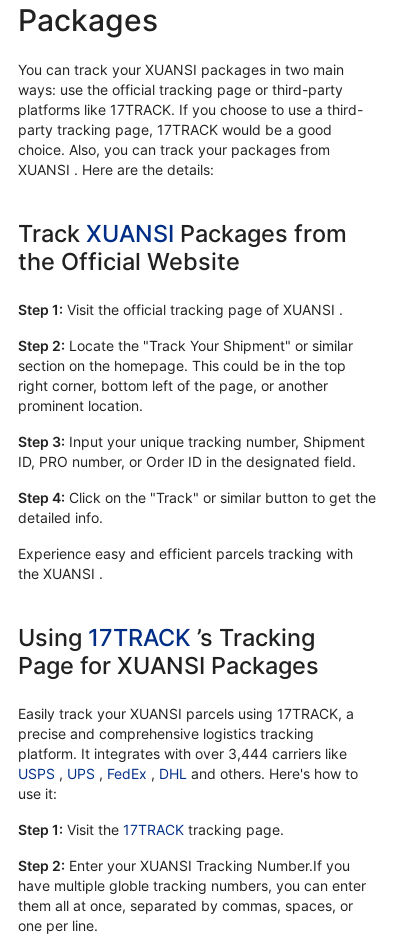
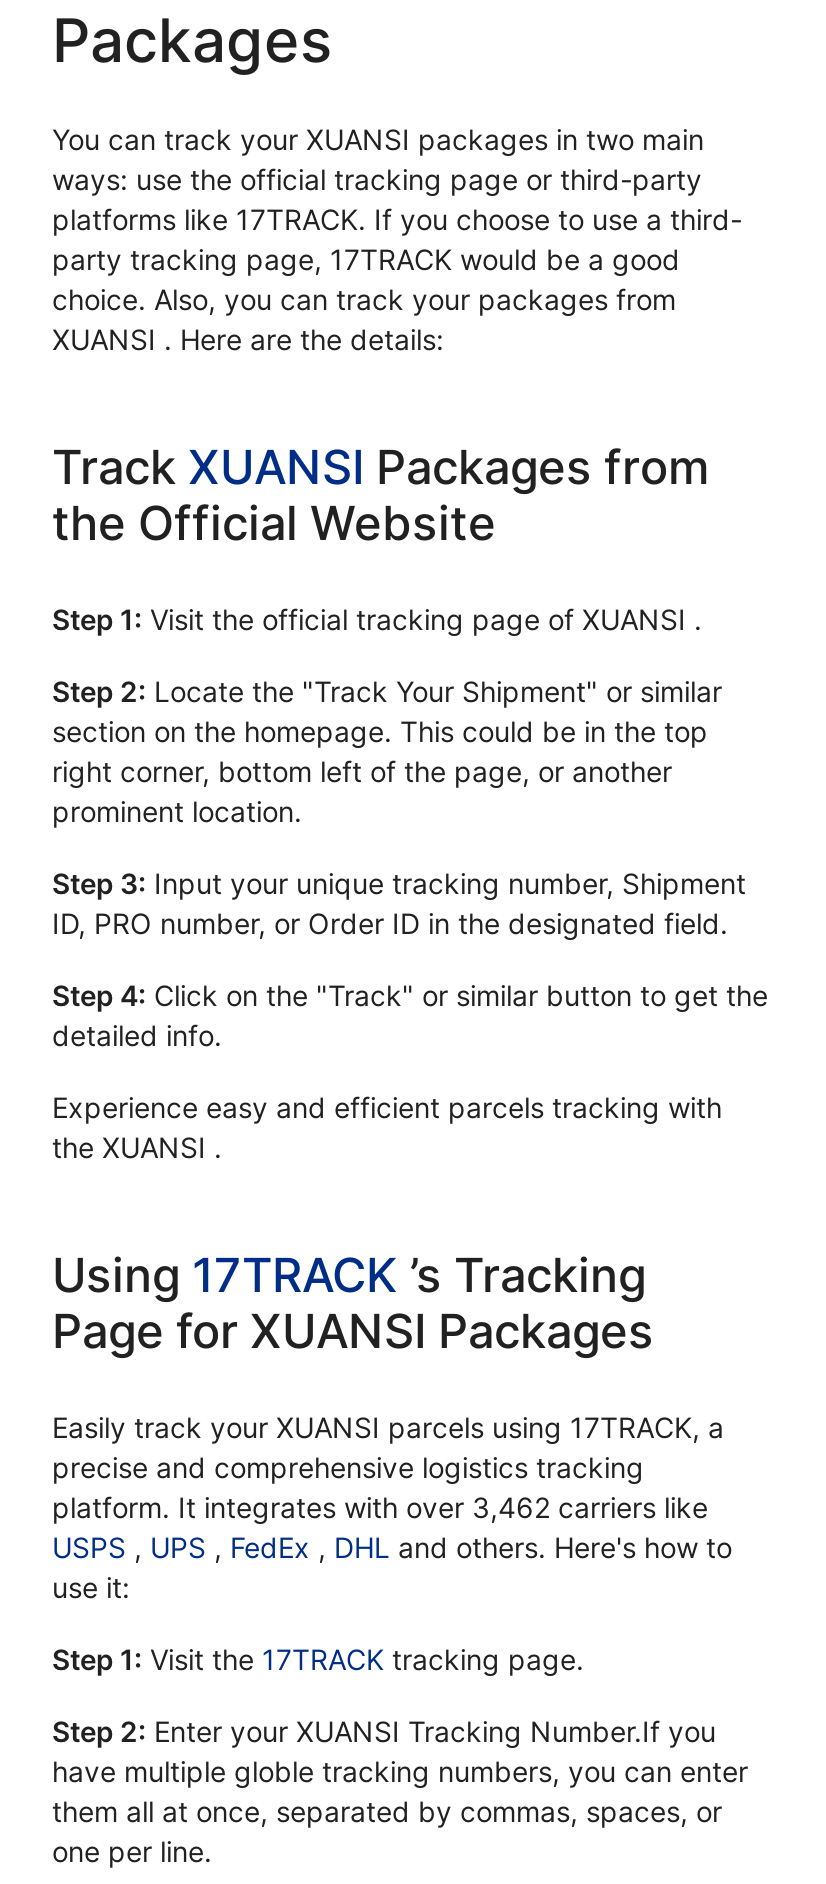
- platform. It integrates with over 3,444 carriers like
+ platform. It integrates with over 3,462 carriers like
